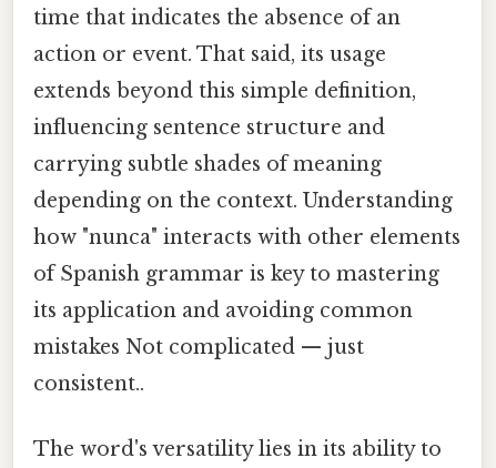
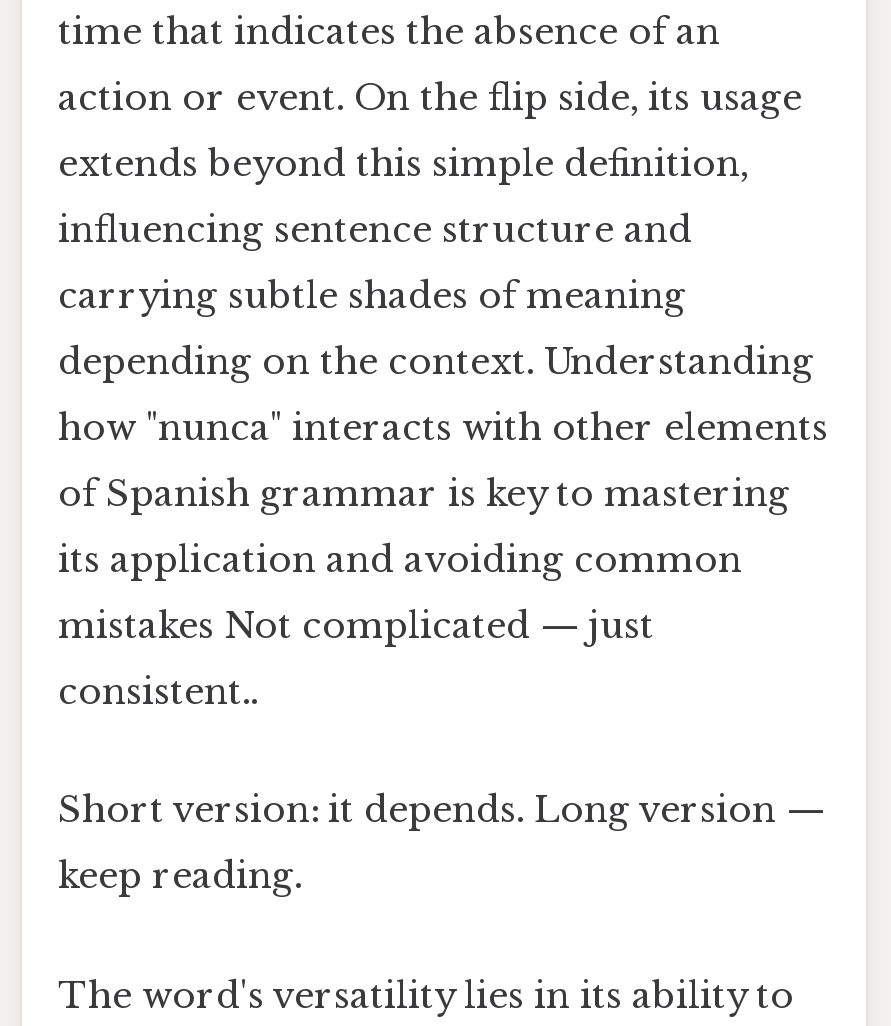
- action or event. That said, its usage
+ action or event. On the flip side, its usage

+ Short version: it depends. Long version —
+ keep reading.
